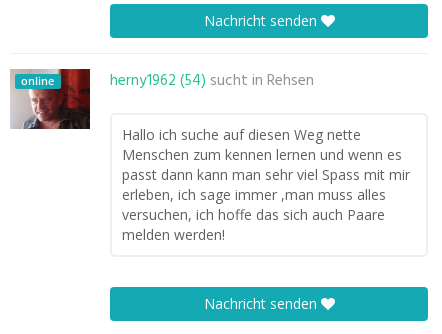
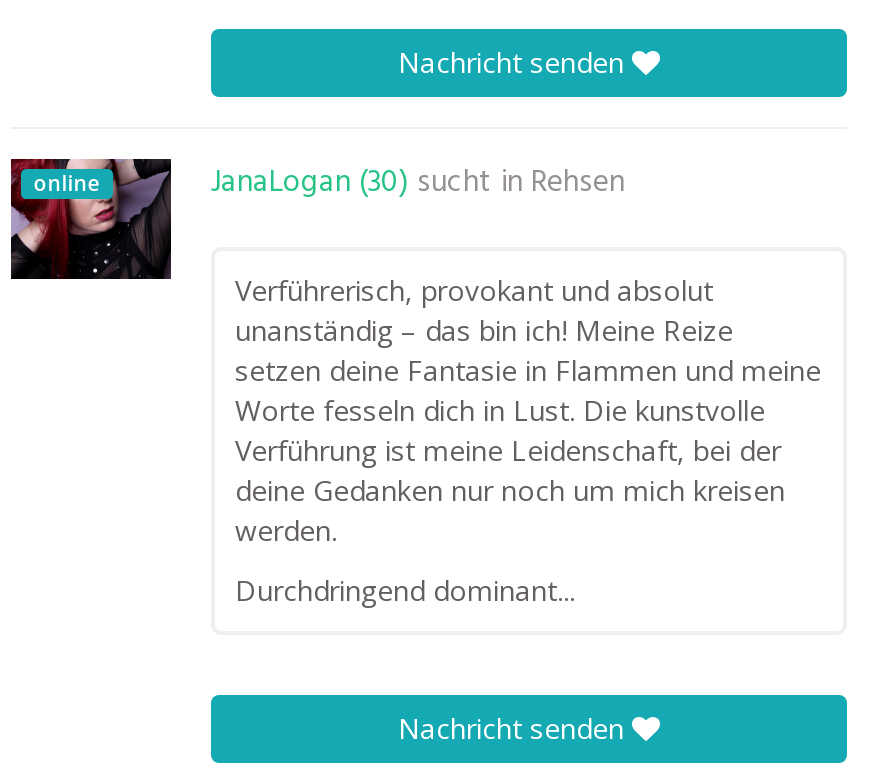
- [image]
- herny1962 (54) sucht in Rehsen
- Hallo ich suche auf diesen Weg nette
- Menschen zum kennen lernen und wenn es
- passt dann kann man sehr viel Spass mit mir
- erleben, ich sage immer ,man muss alles
- versuchen, ich hoffe das sich auch Paare
- melden werden!
+ [image]
+ JanaLogan (30) sucht in Rehsen
+ Verführerisch, provokant und absolut
+ unanständig – das bin ich! Meine Reize
+ setzen deine Fantasie in Flammen und meine
+ Worte fesseln dich in Lust. Die kunstvolle
+ Verführung ist meine Leidenschaft, bei der
+ deine Gedanken nur noch um mich kreisen
+ werden.
+ Durchdringend dominant...
